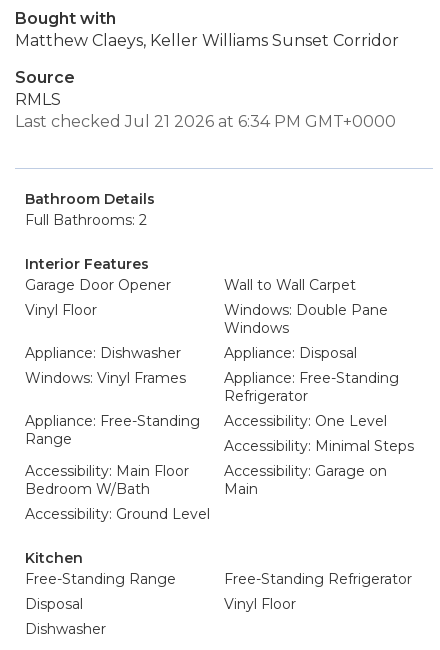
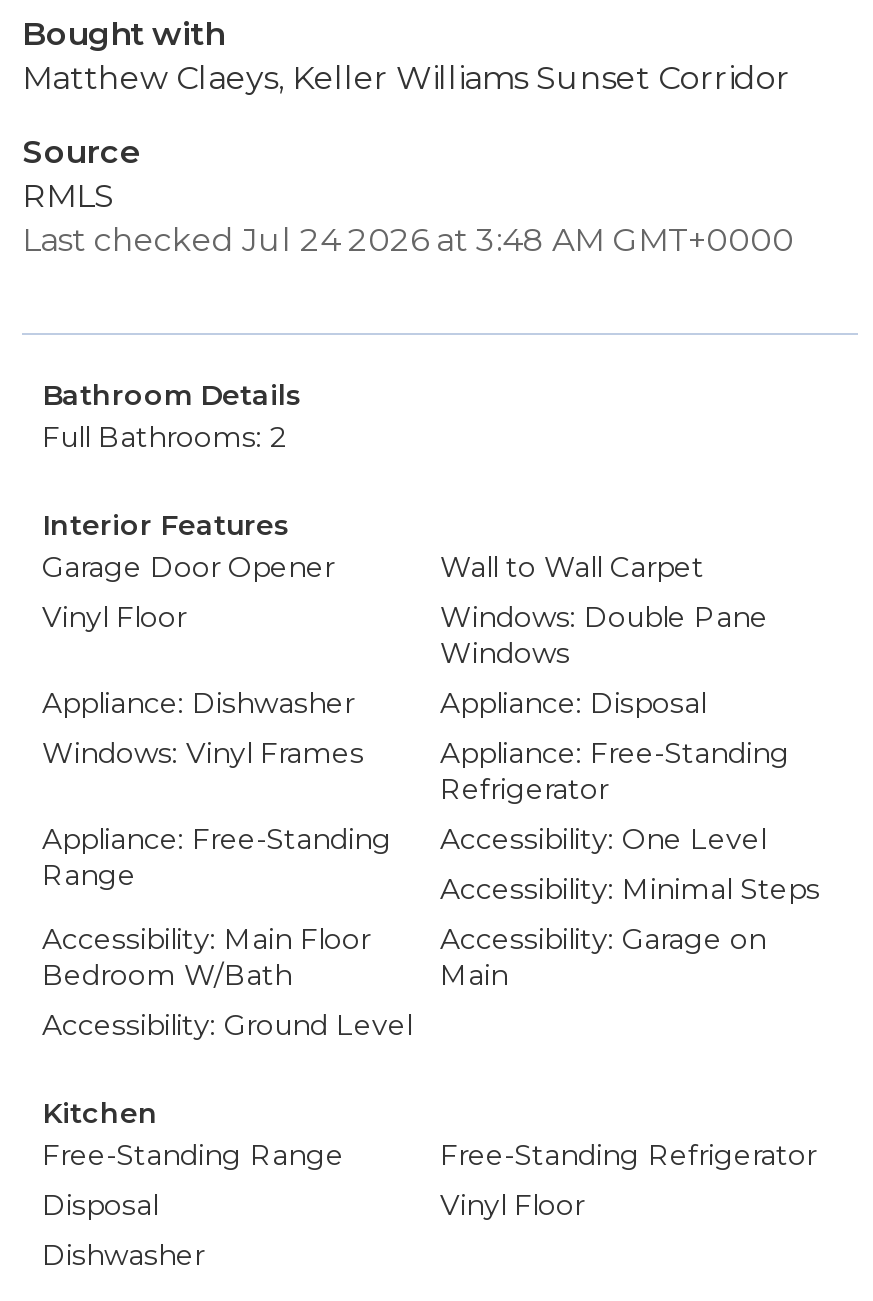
- Last checked Jul 21 2026 at 6:34 PM GMT+0000
+ Last checked Jul 24 2026 at 3:48 AM GMT+0000
